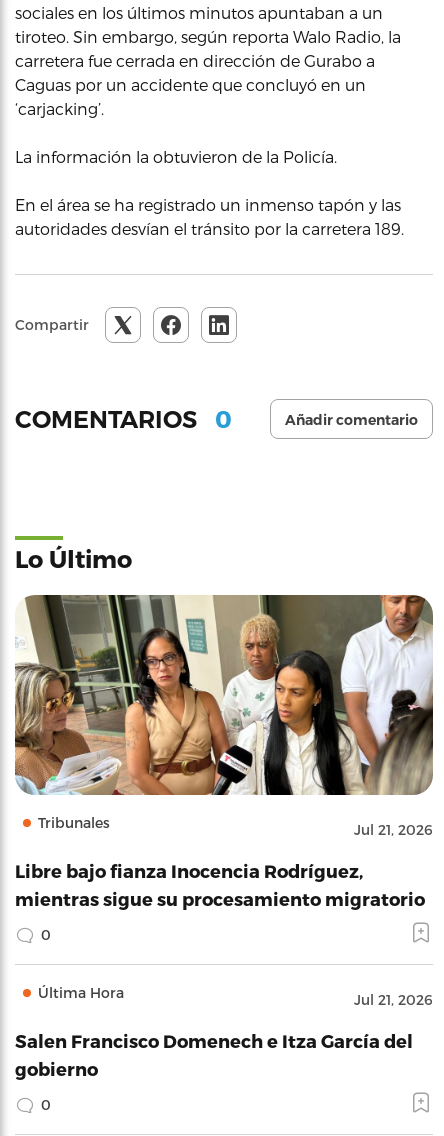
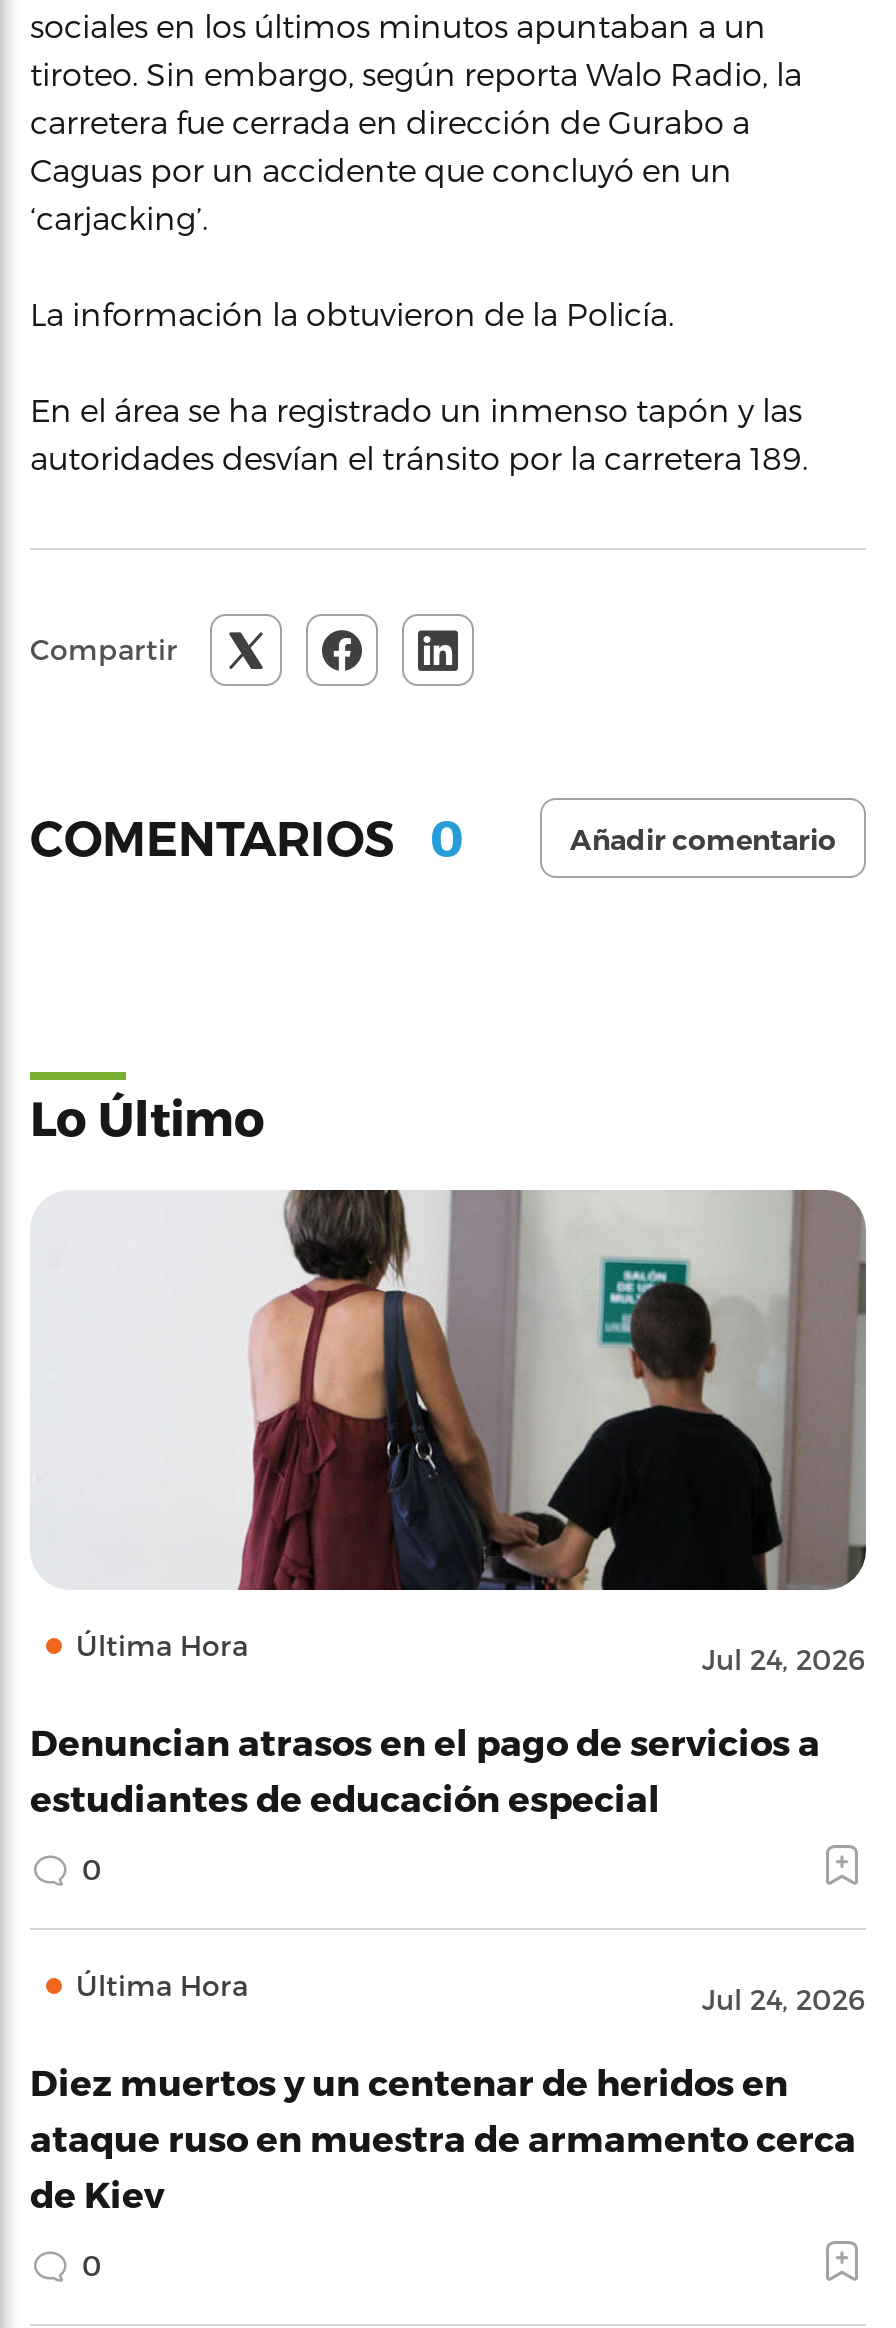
- [image]
- Tribunales
- Jul 21, 2026
+ [image]
+ Última Hora
+ Jul 24, 2026

- Libre bajo fianza Inocencia Rodríguez,
- mientras sigue su procesamiento migratorio
+ Denuncian atrasos en el pago de servicios a
+ estudiantes de educación especial

- Jul 21, 2026
+ Jul 24, 2026

- Salen Francisco Domenech e Itza García del
- gobierno
+ Diez muertos y un centenar de heridos en
+ ataque ruso en muestra de armamento cerca
+ de Kiev
